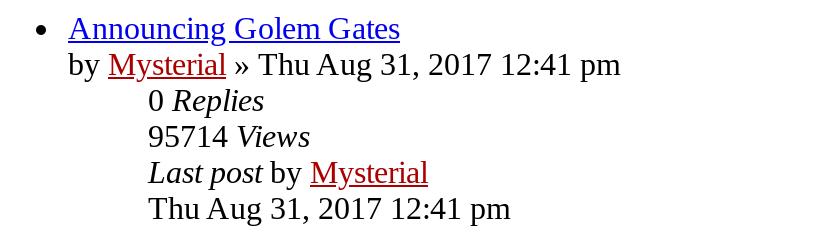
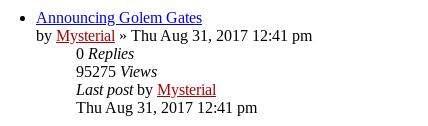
- 95714 Views
+ 95275 Views
